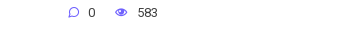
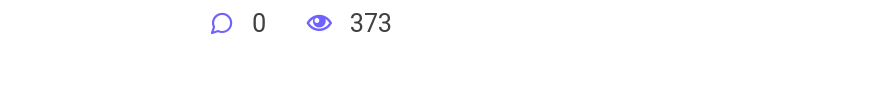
- 583
+ 373
